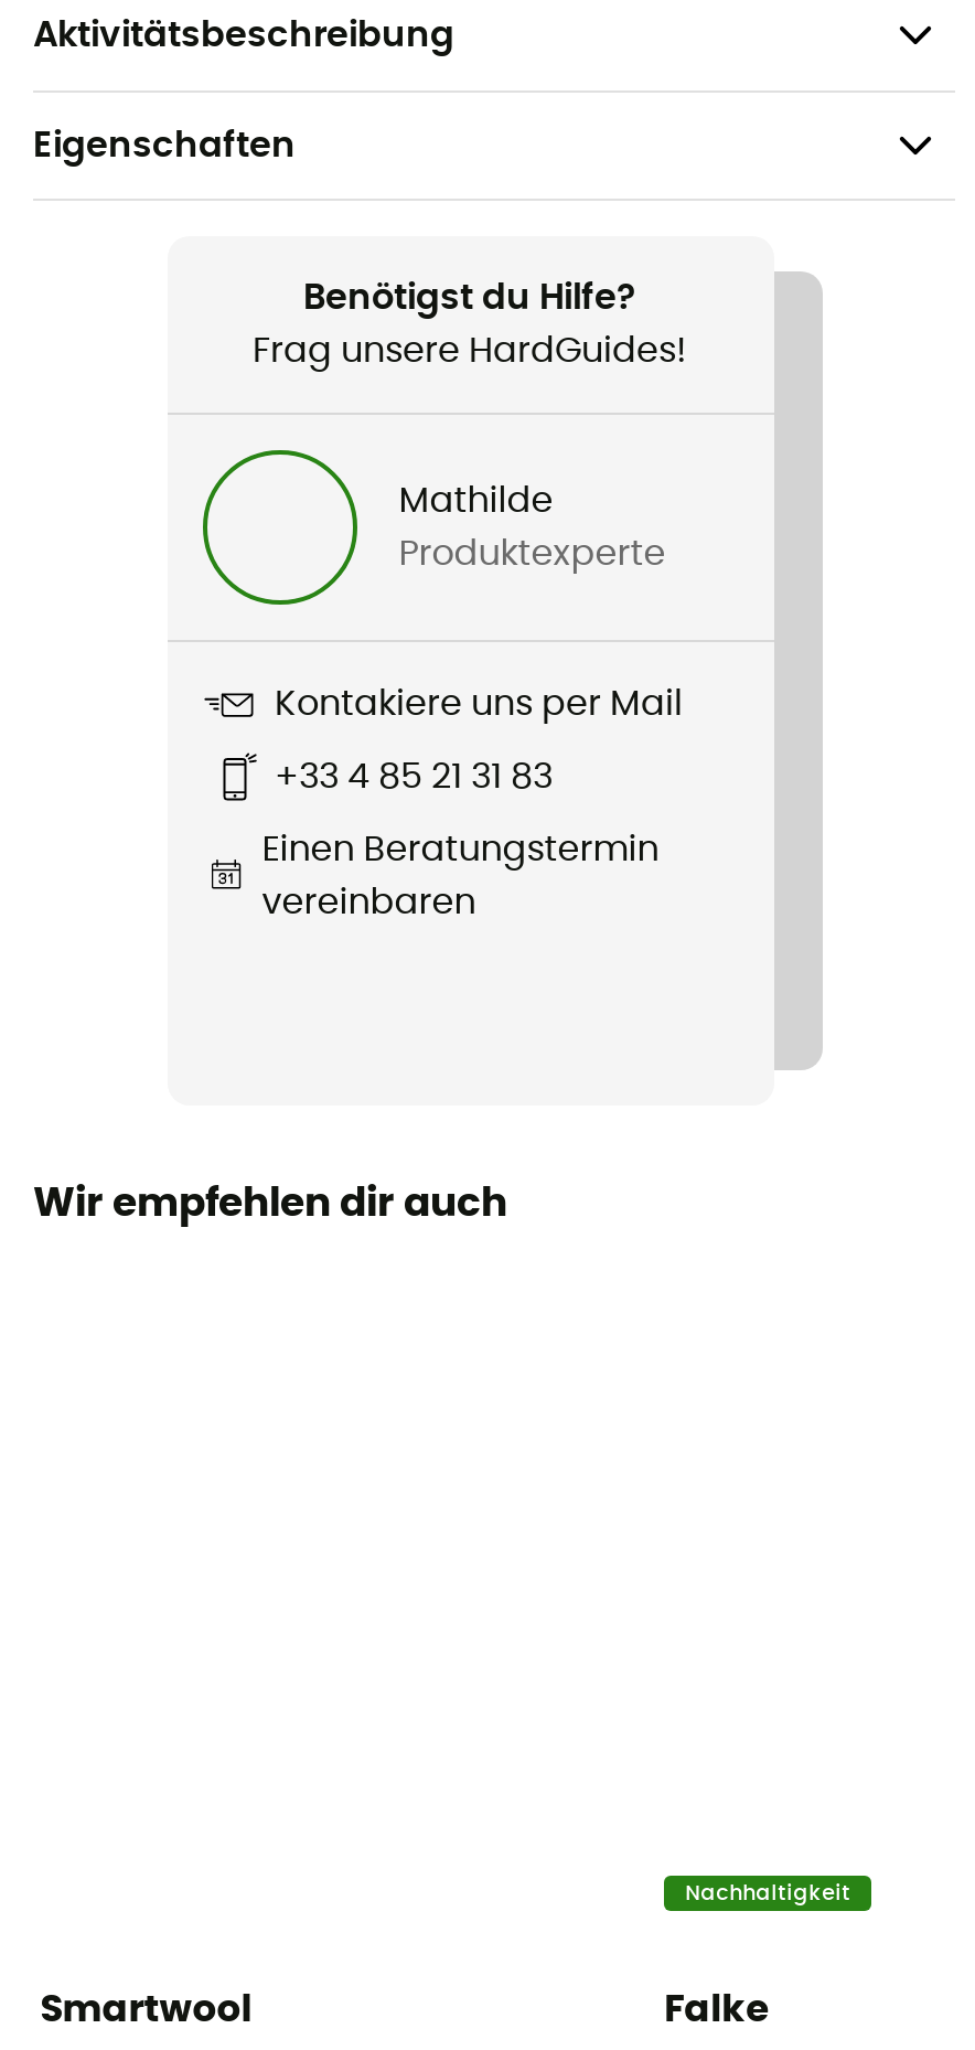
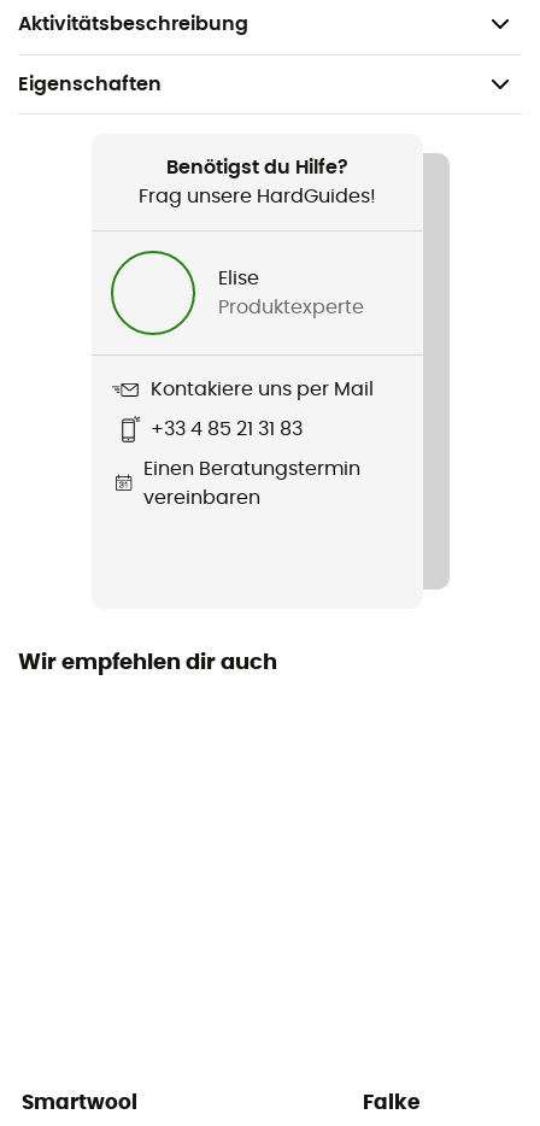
- Mathilde
+ Elise

- Nachhaltigkeit
